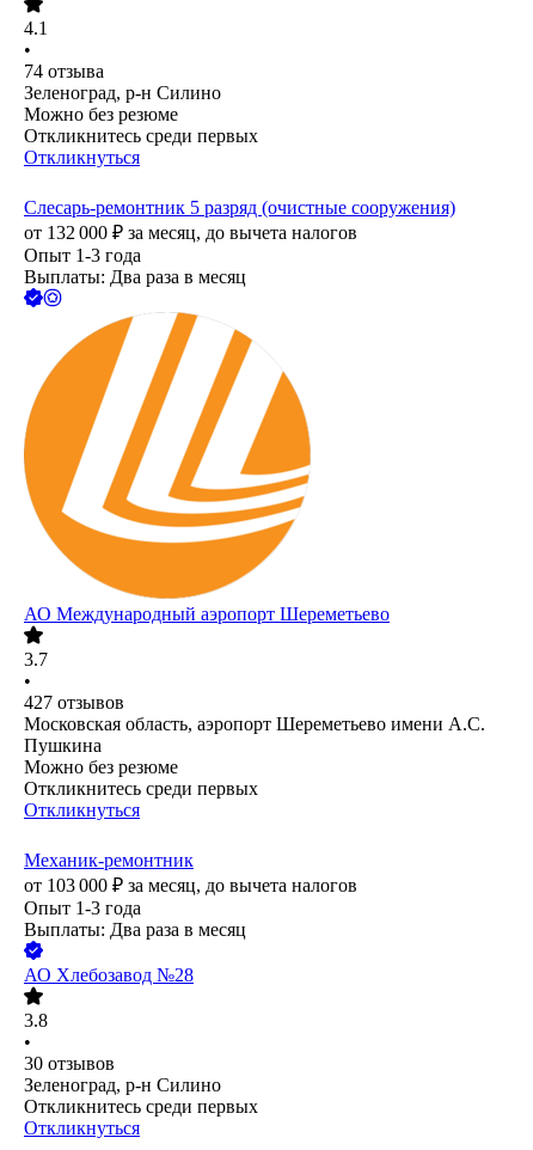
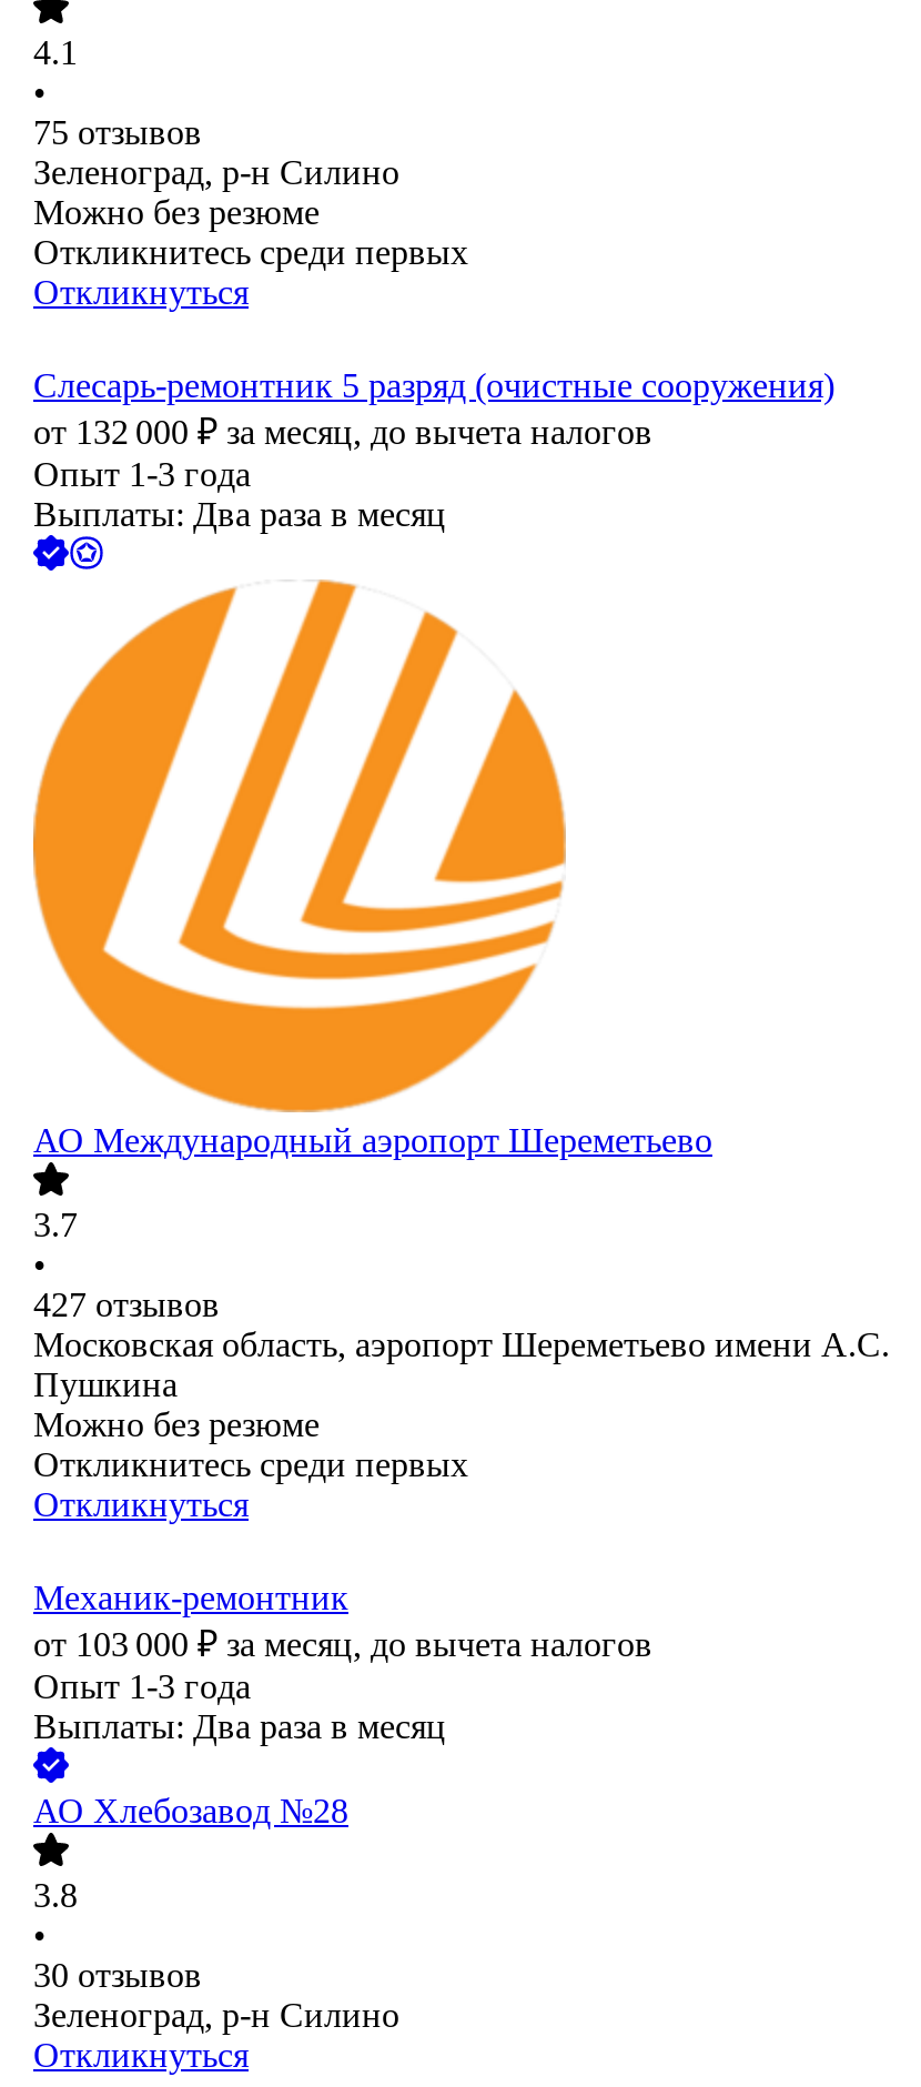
- 74 отзыва
+ 75 отзывов

- Откликнитесь среди первых
